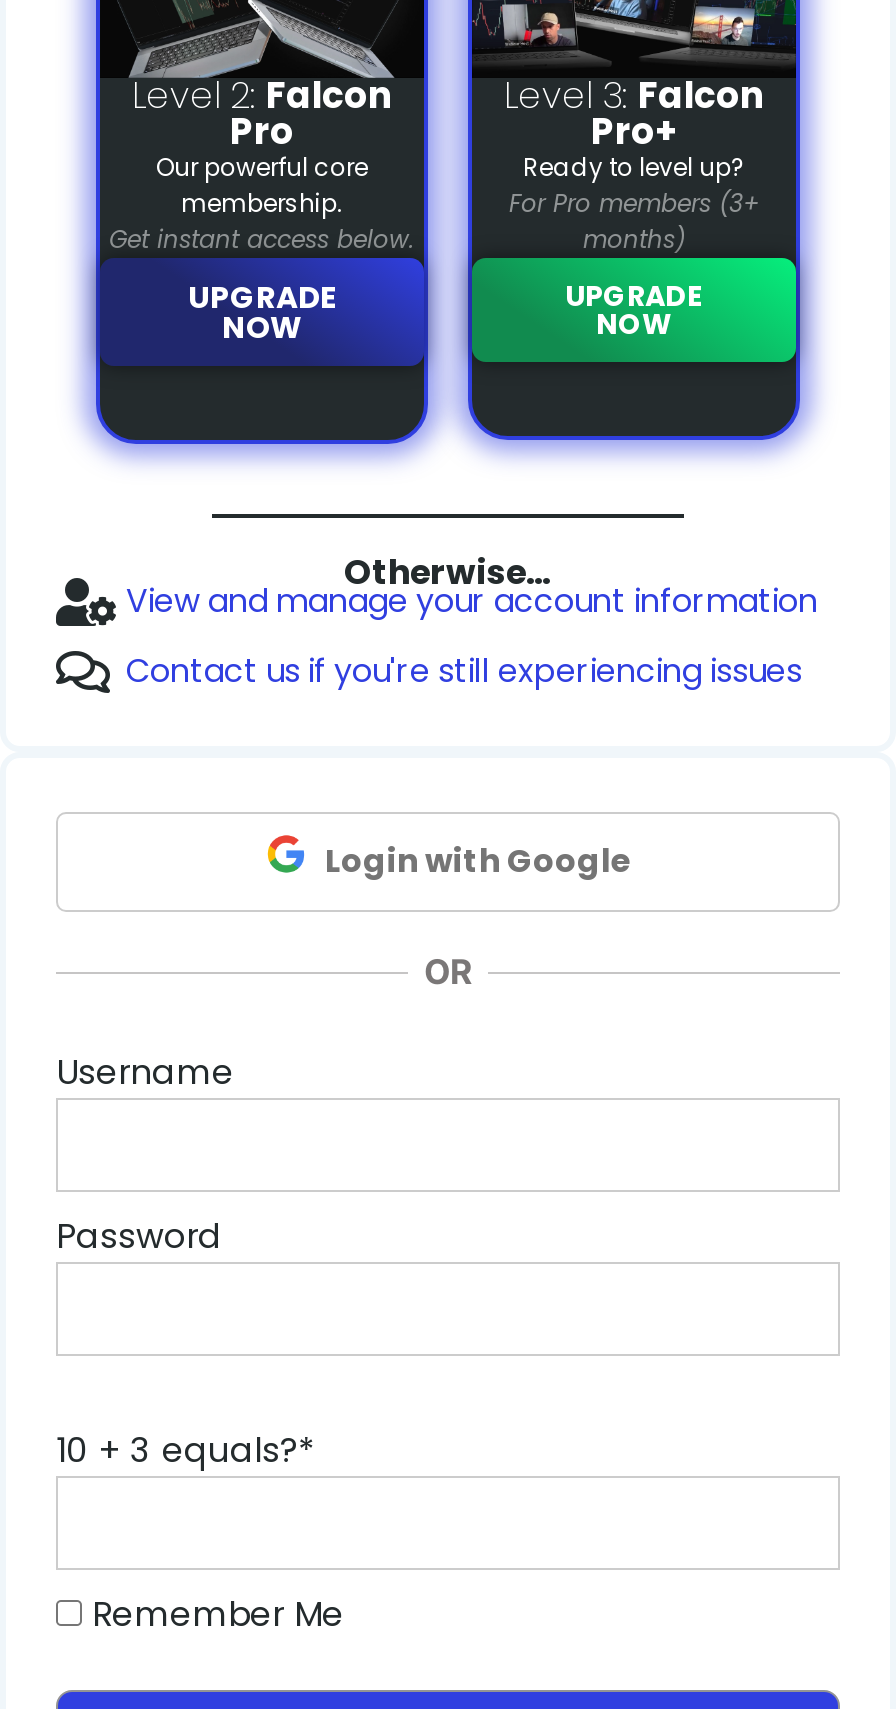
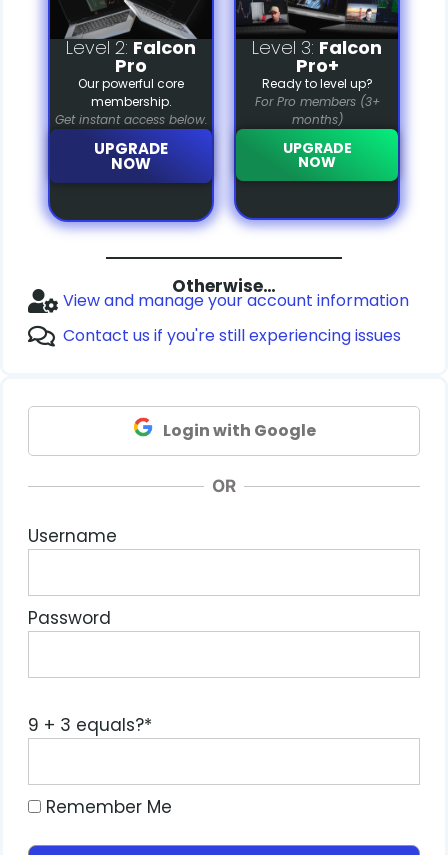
- 10 + 3 equals?*
+ 9 + 3 equals?*
